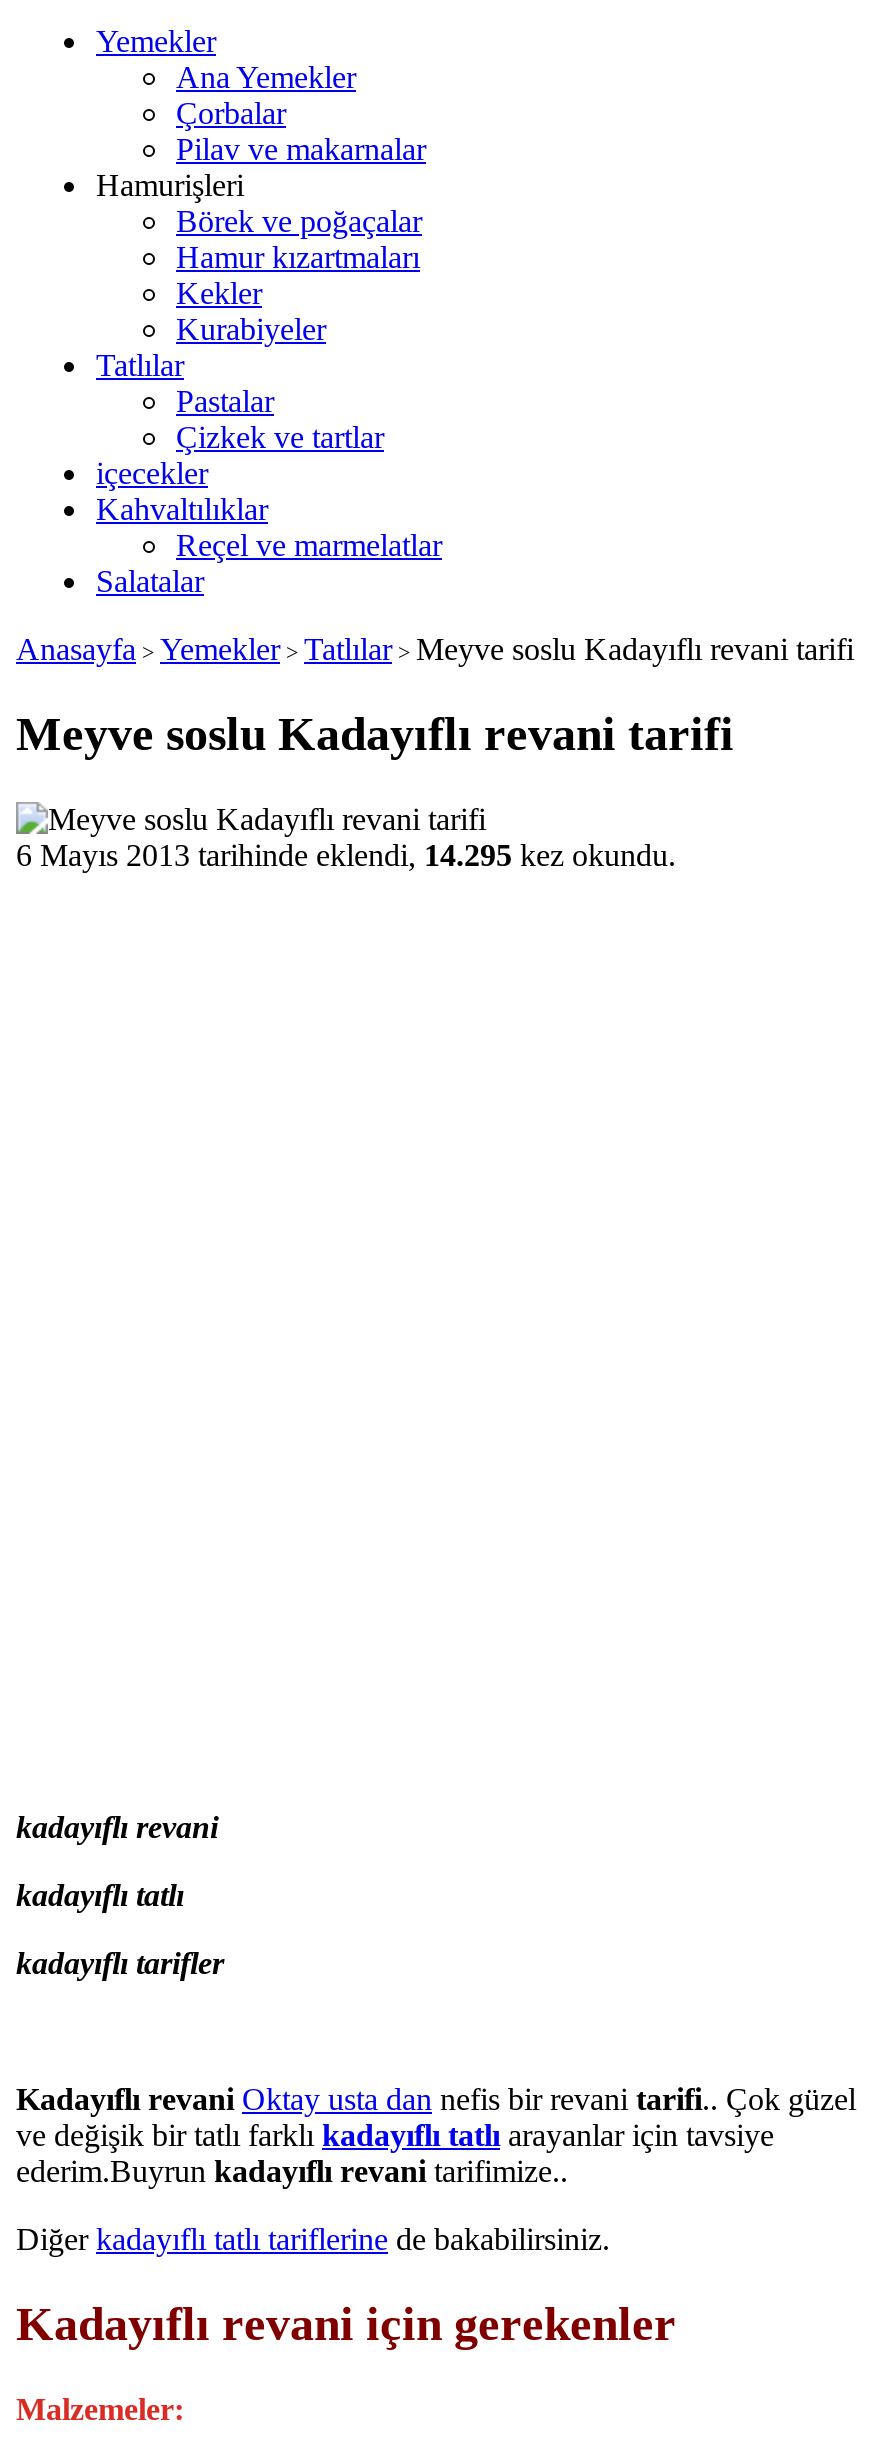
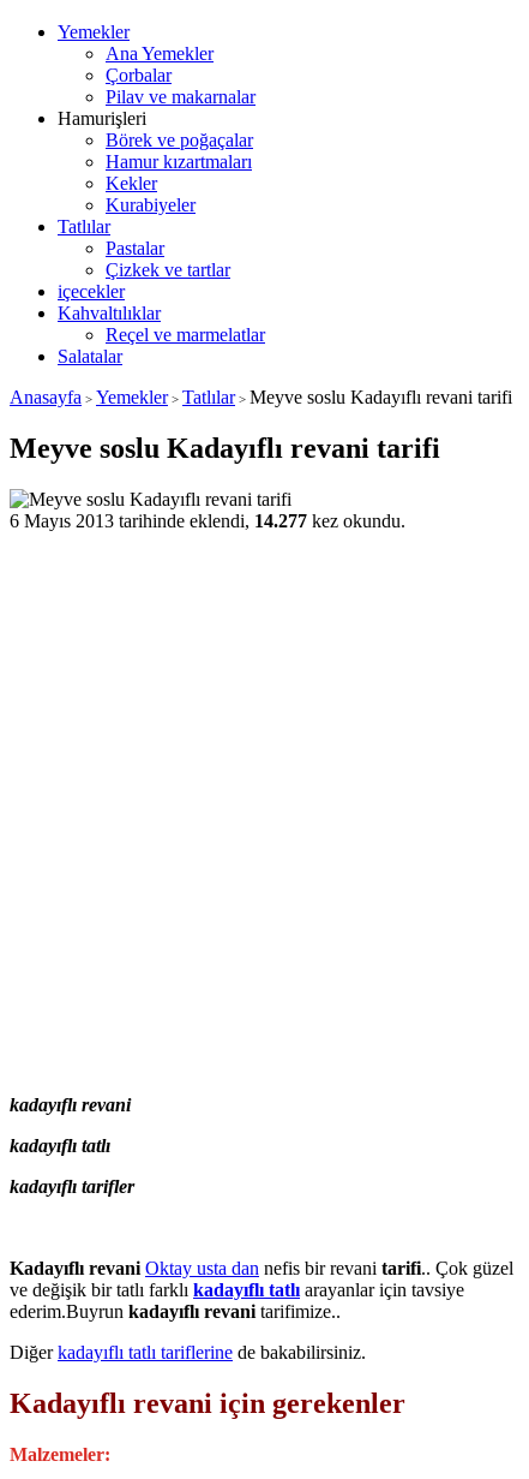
- 6 Mayıs 2013 tarihinde eklendi, 14.295 kez okundu.
+ 6 Mayıs 2013 tarihinde eklendi, 14.277 kez okundu.
